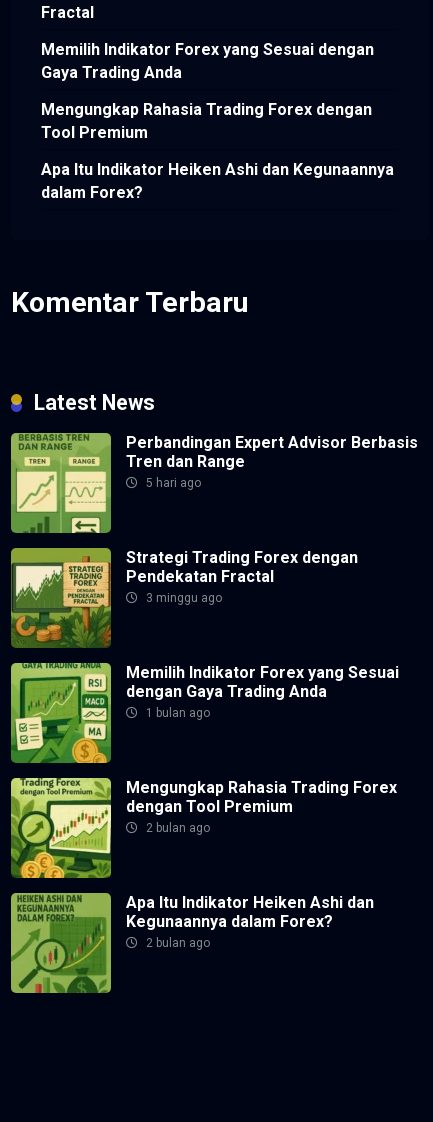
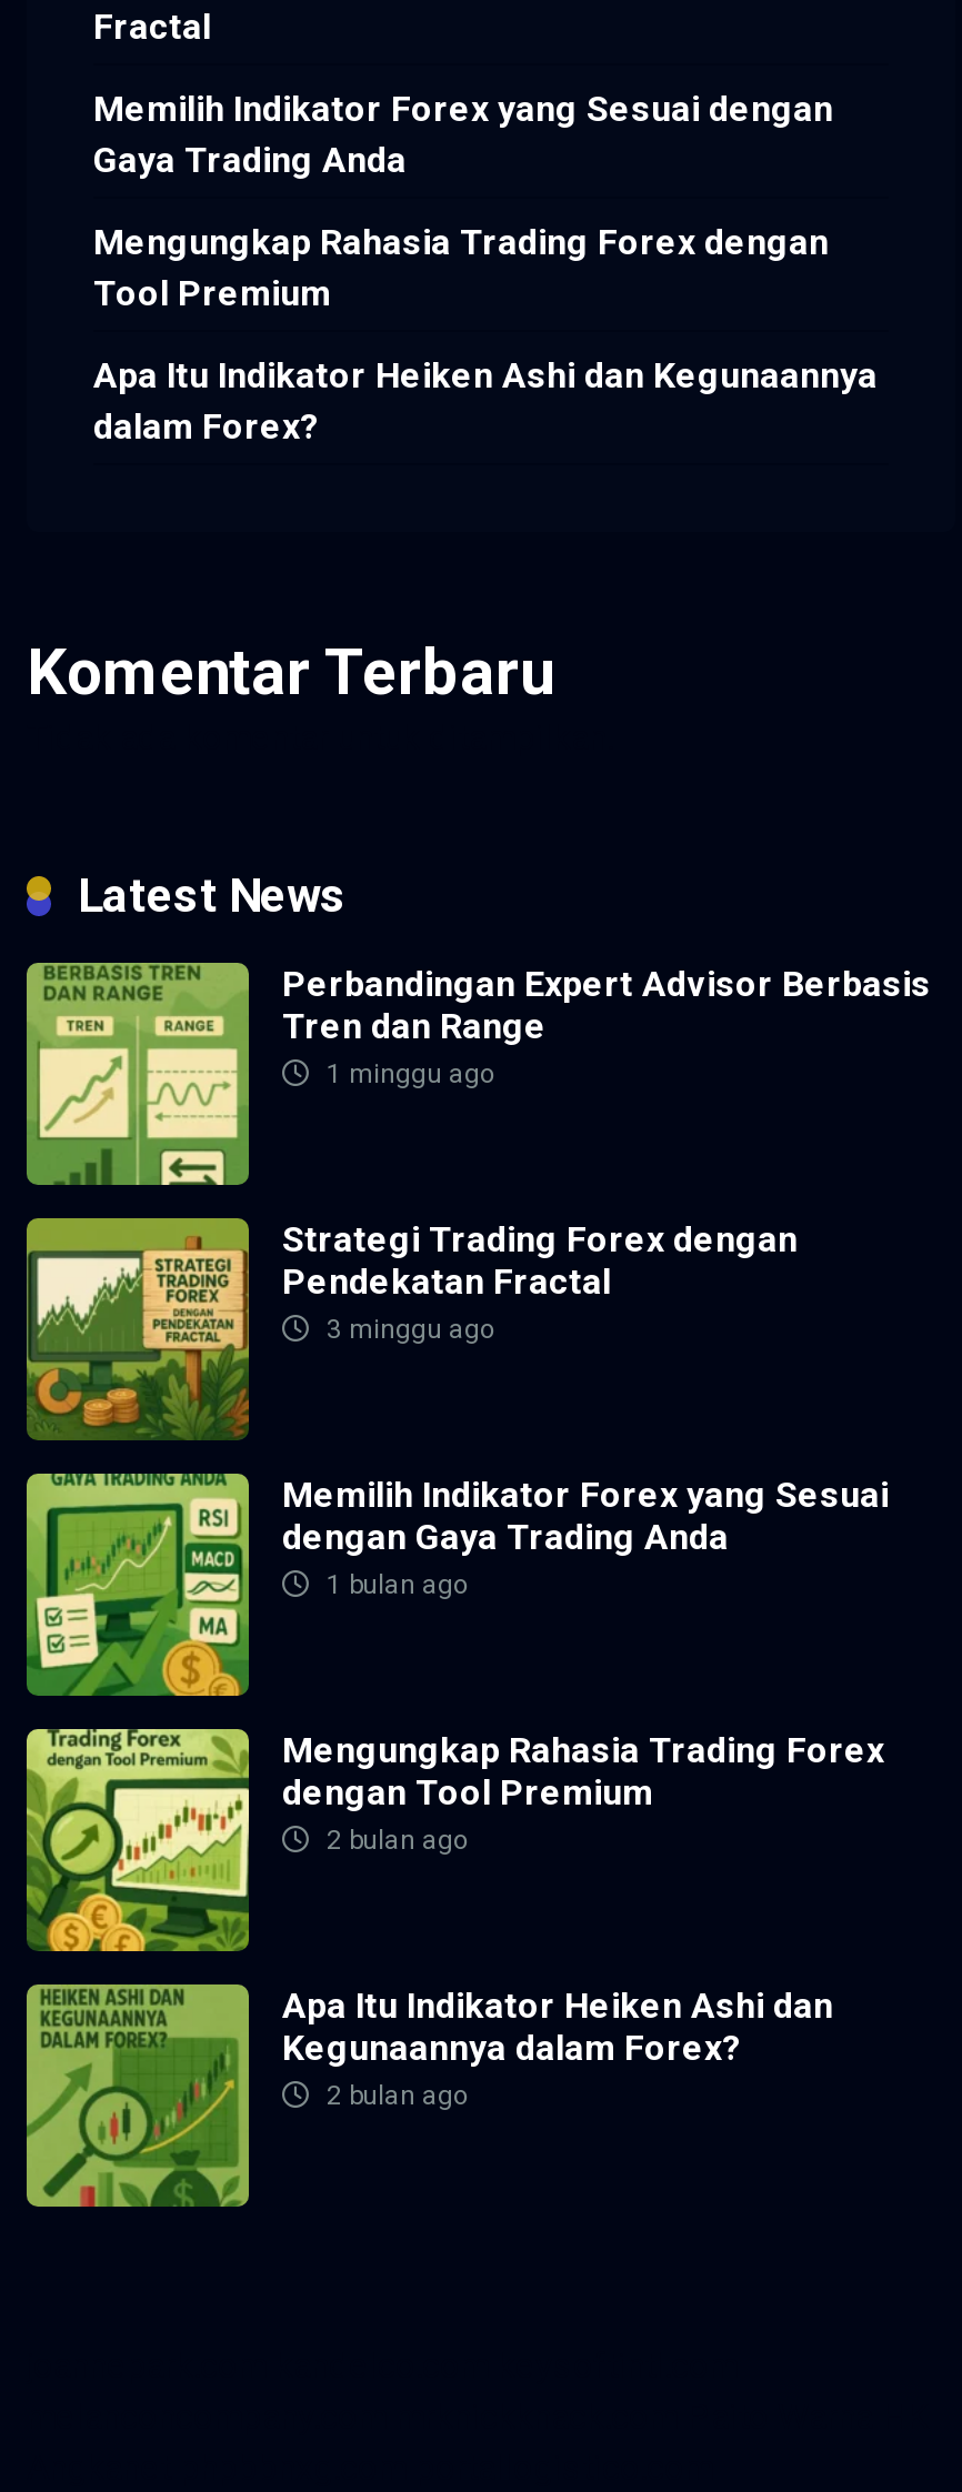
- 5 hari ago
+ 1 minggu ago
